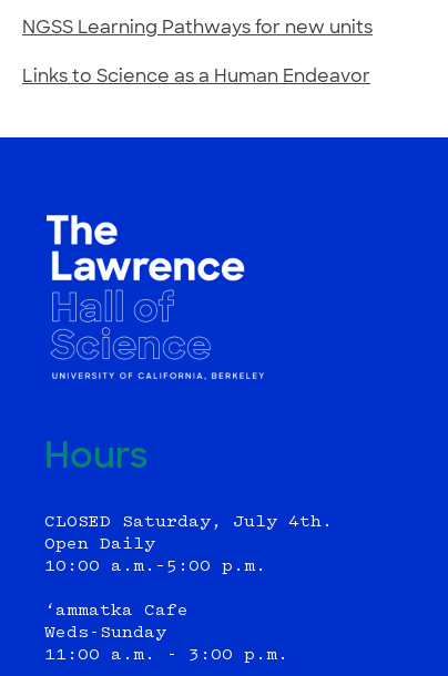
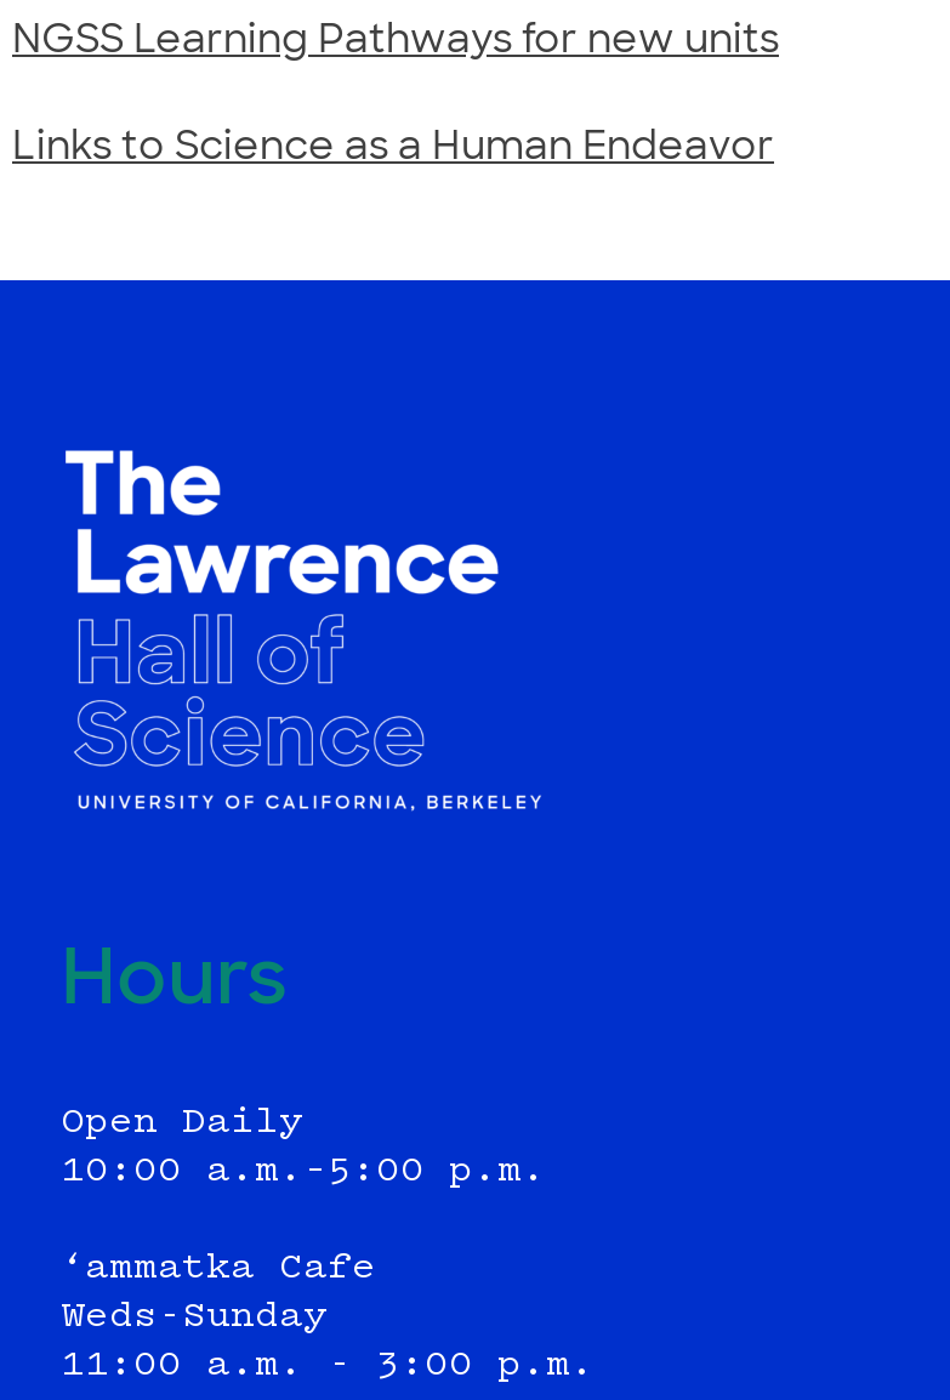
- CLOSED Saturday, July 4th.
